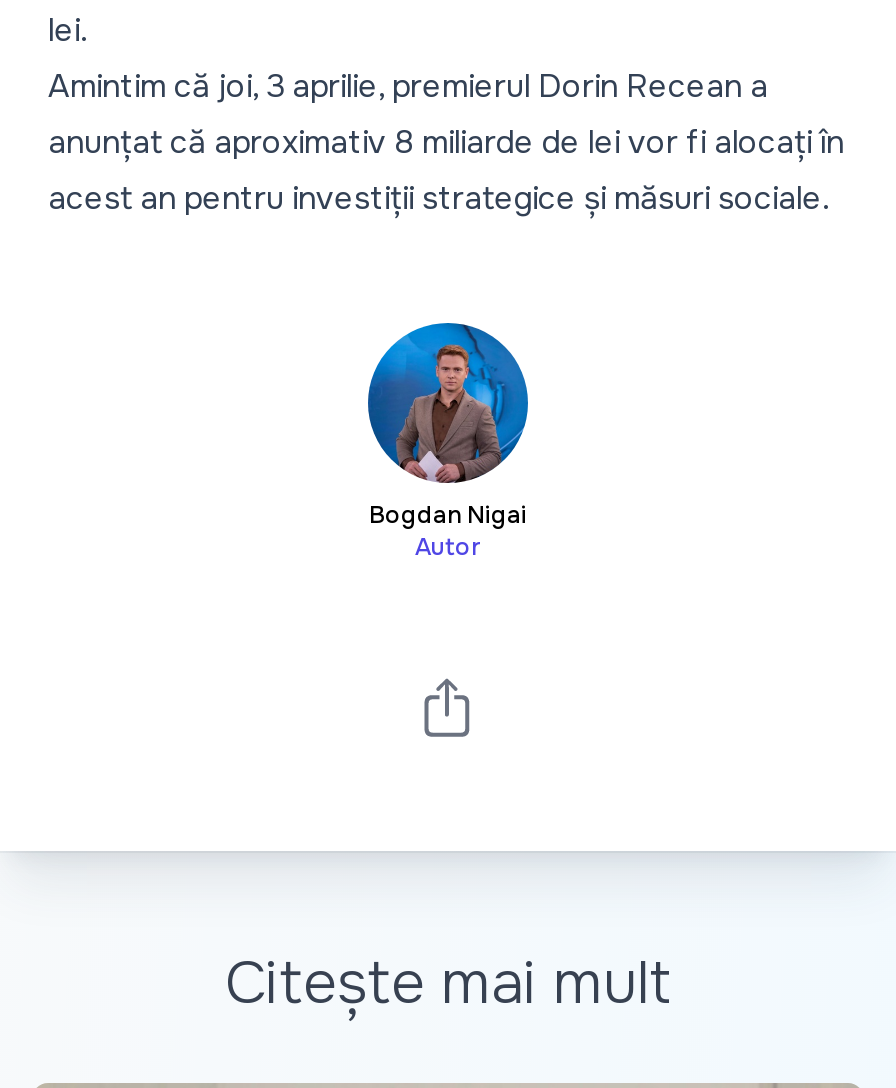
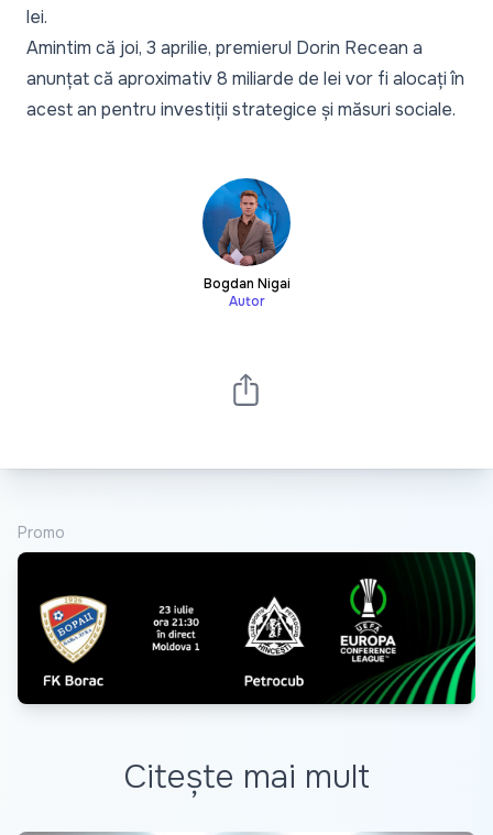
+ [image]

+ Promo
